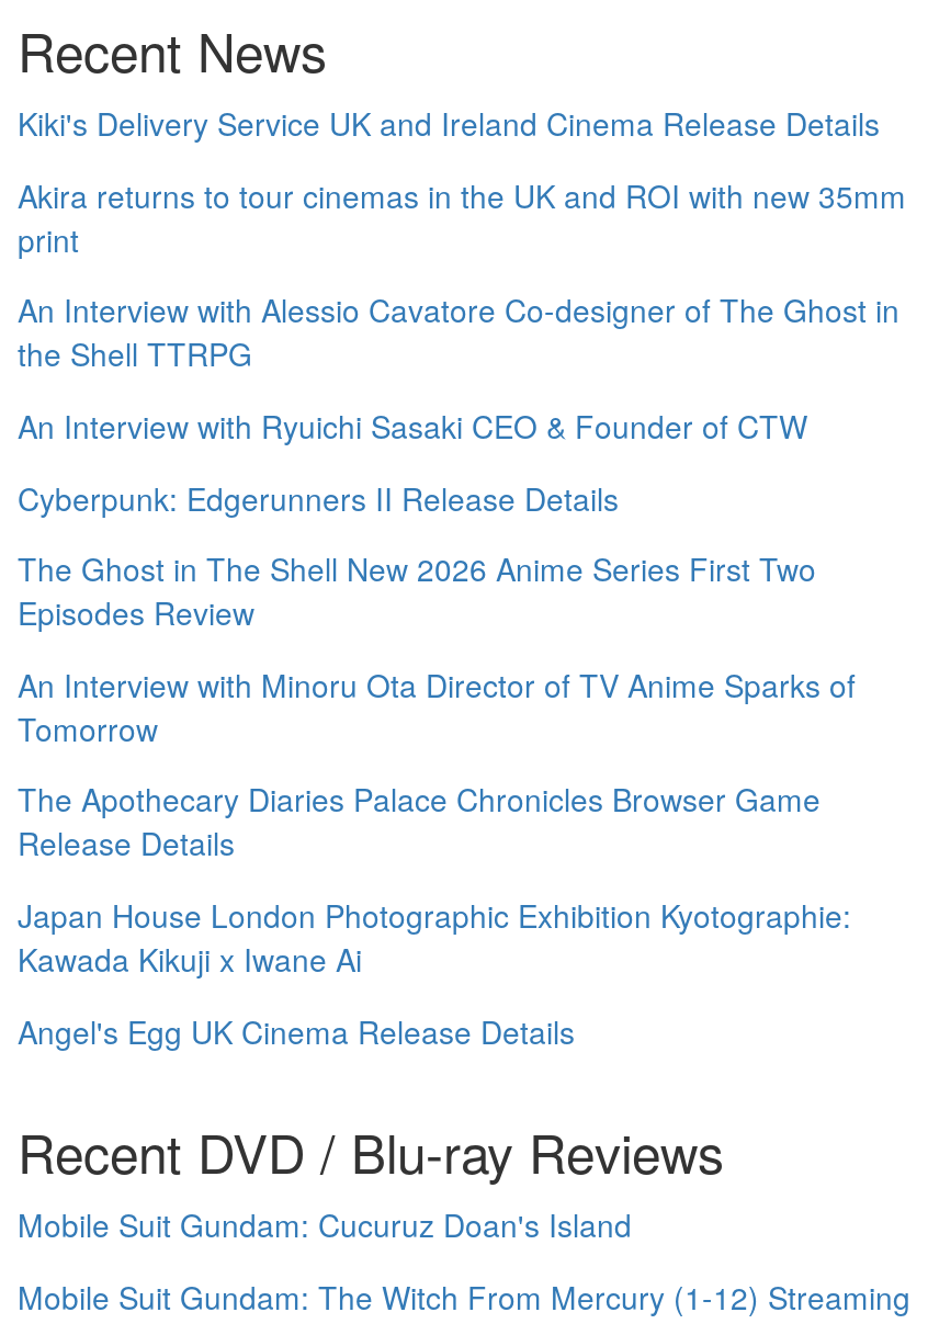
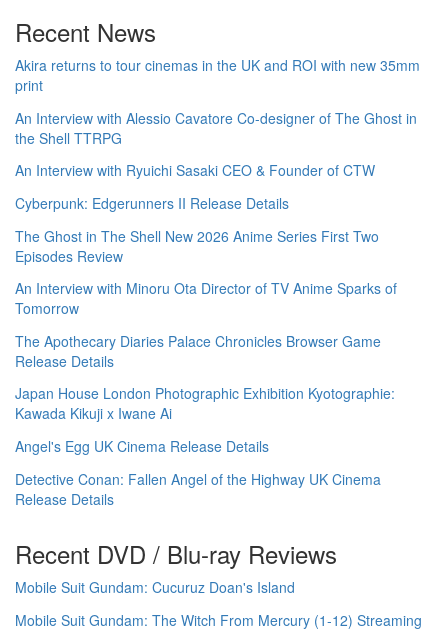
- Kiki's Delivery Service UK and Ireland Cinema Release Details

moved up: Akira returns to tour cinemas in the UK and ROI with new 35mm | print | An Interview with Alessio Cavatore Co-designer of The Ghost in | ... | Kawada Kikuji x Iwane Ai | Angel's Egg UK Cinema Release Details

+ Detective Conan: Fallen Angel of the Highway UK Cinema
+ Release Details
